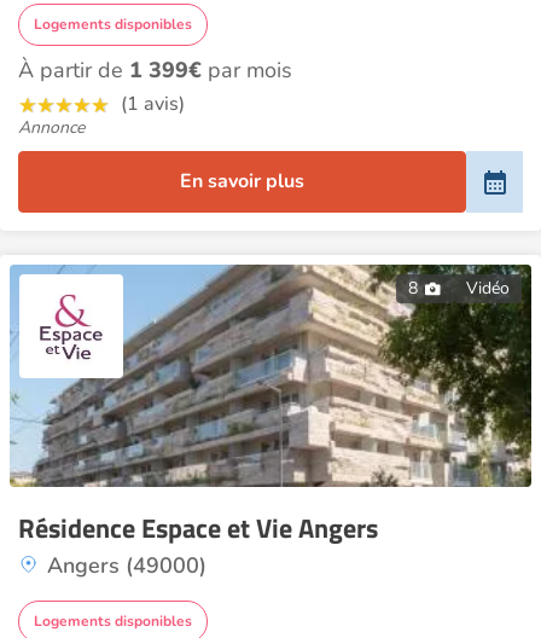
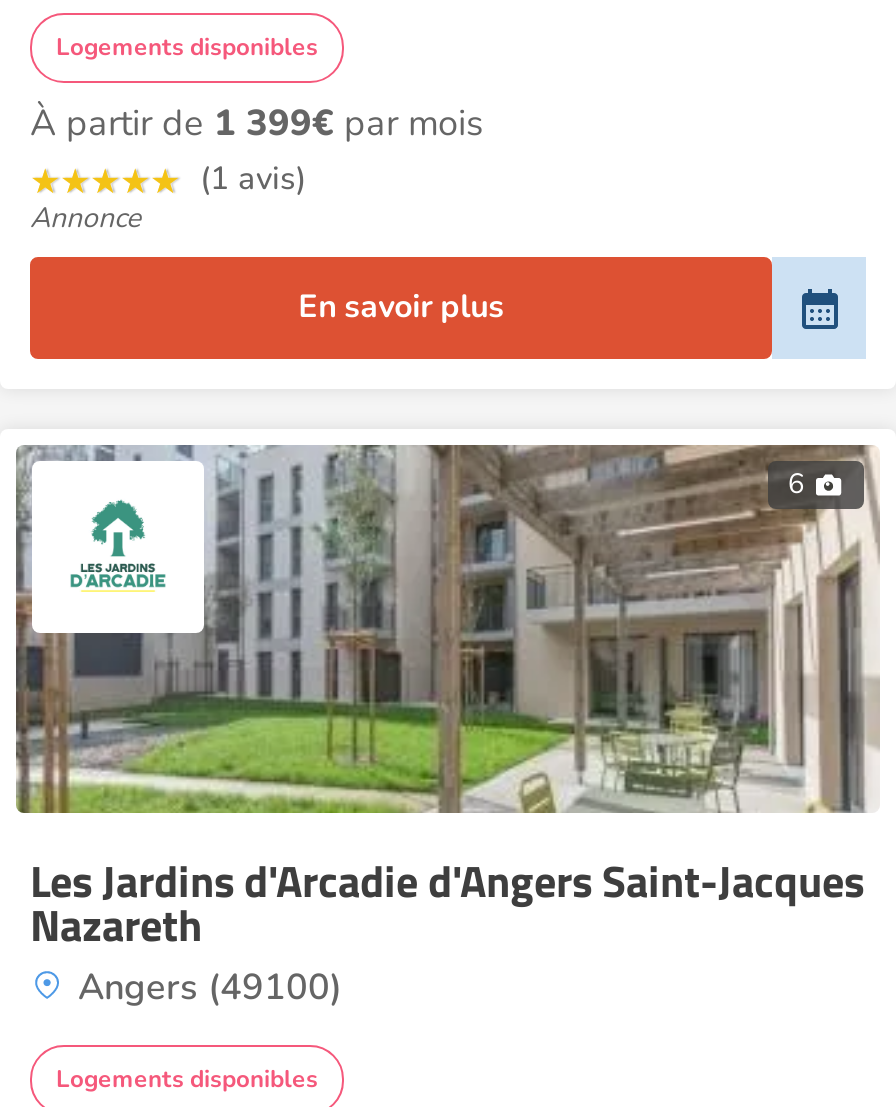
- [image]
- 8
- Vidéo
+ [image]
+ 6

- Résidence Espace et Vie Angers
- Angers (49000)
+ Les Jardins d'Arcadie d'Angers Saint-Jacques
+ Nazareth
+ Angers (49100)
